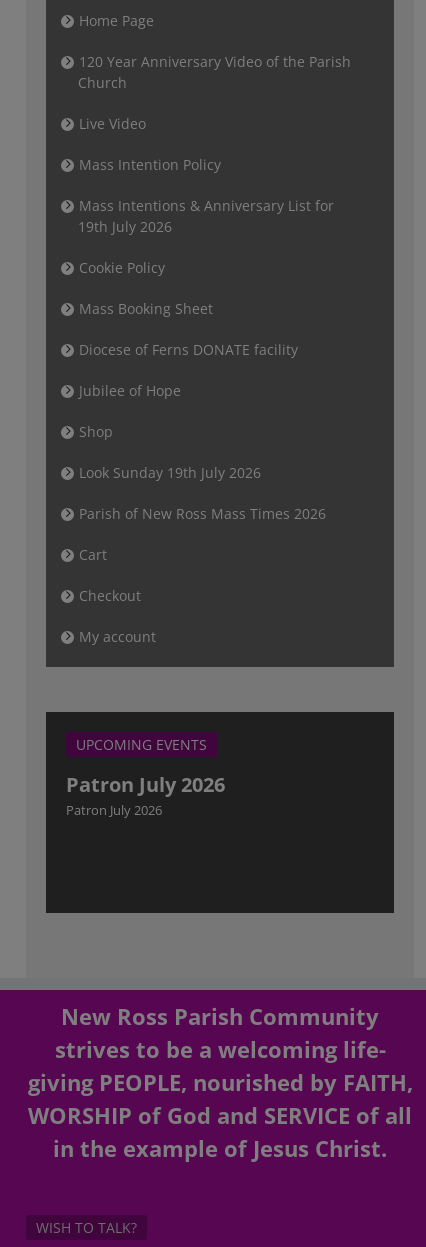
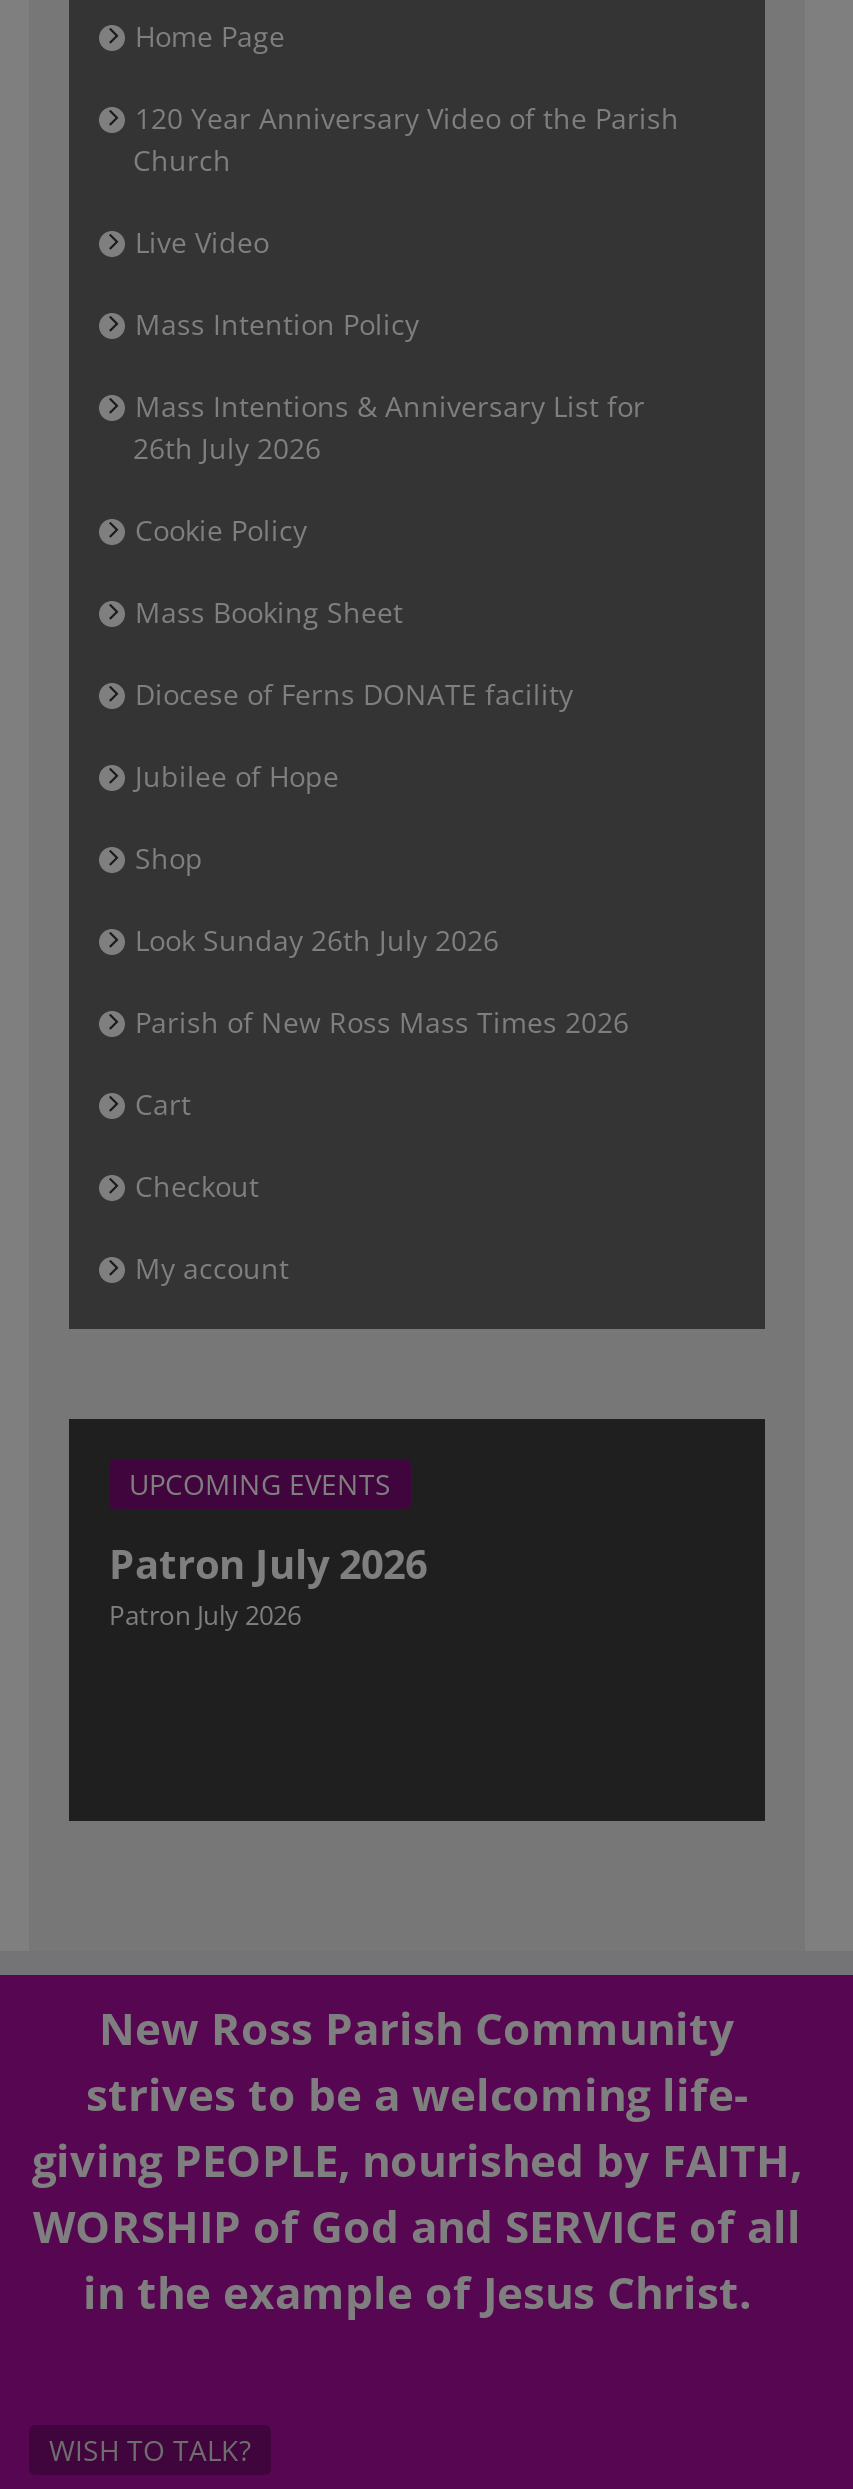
- 19th July 2026
+ 26th July 2026

- Look Sunday 19th July 2026
+ Look Sunday 26th July 2026
